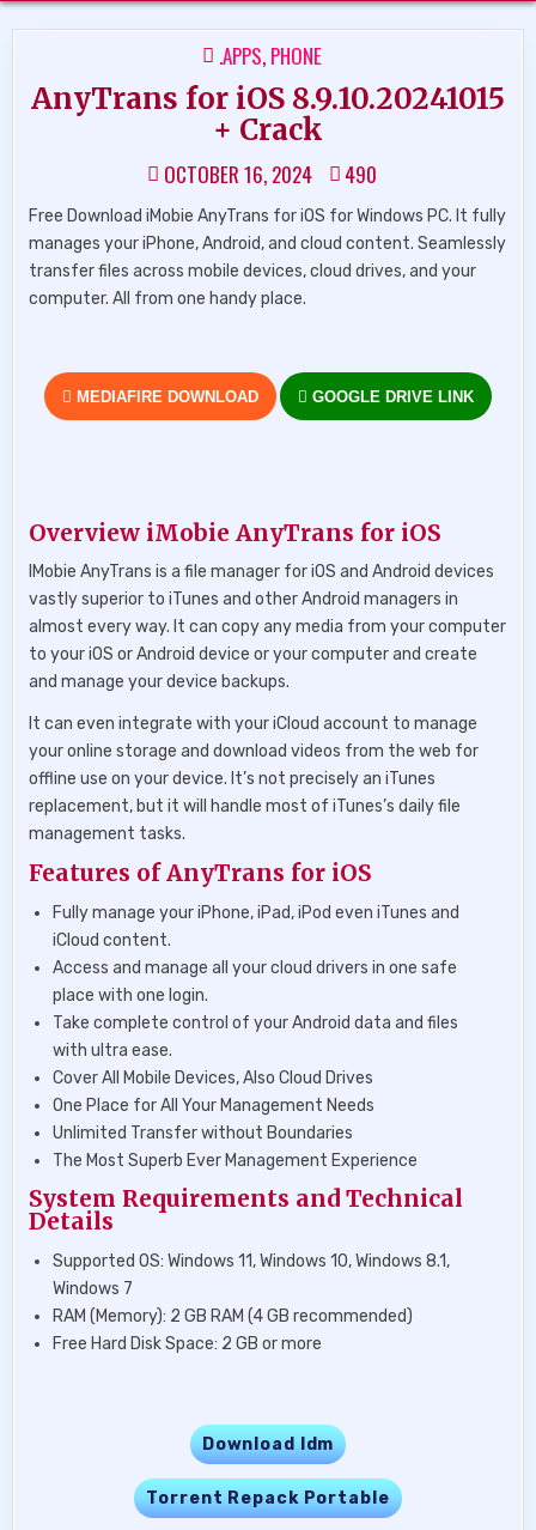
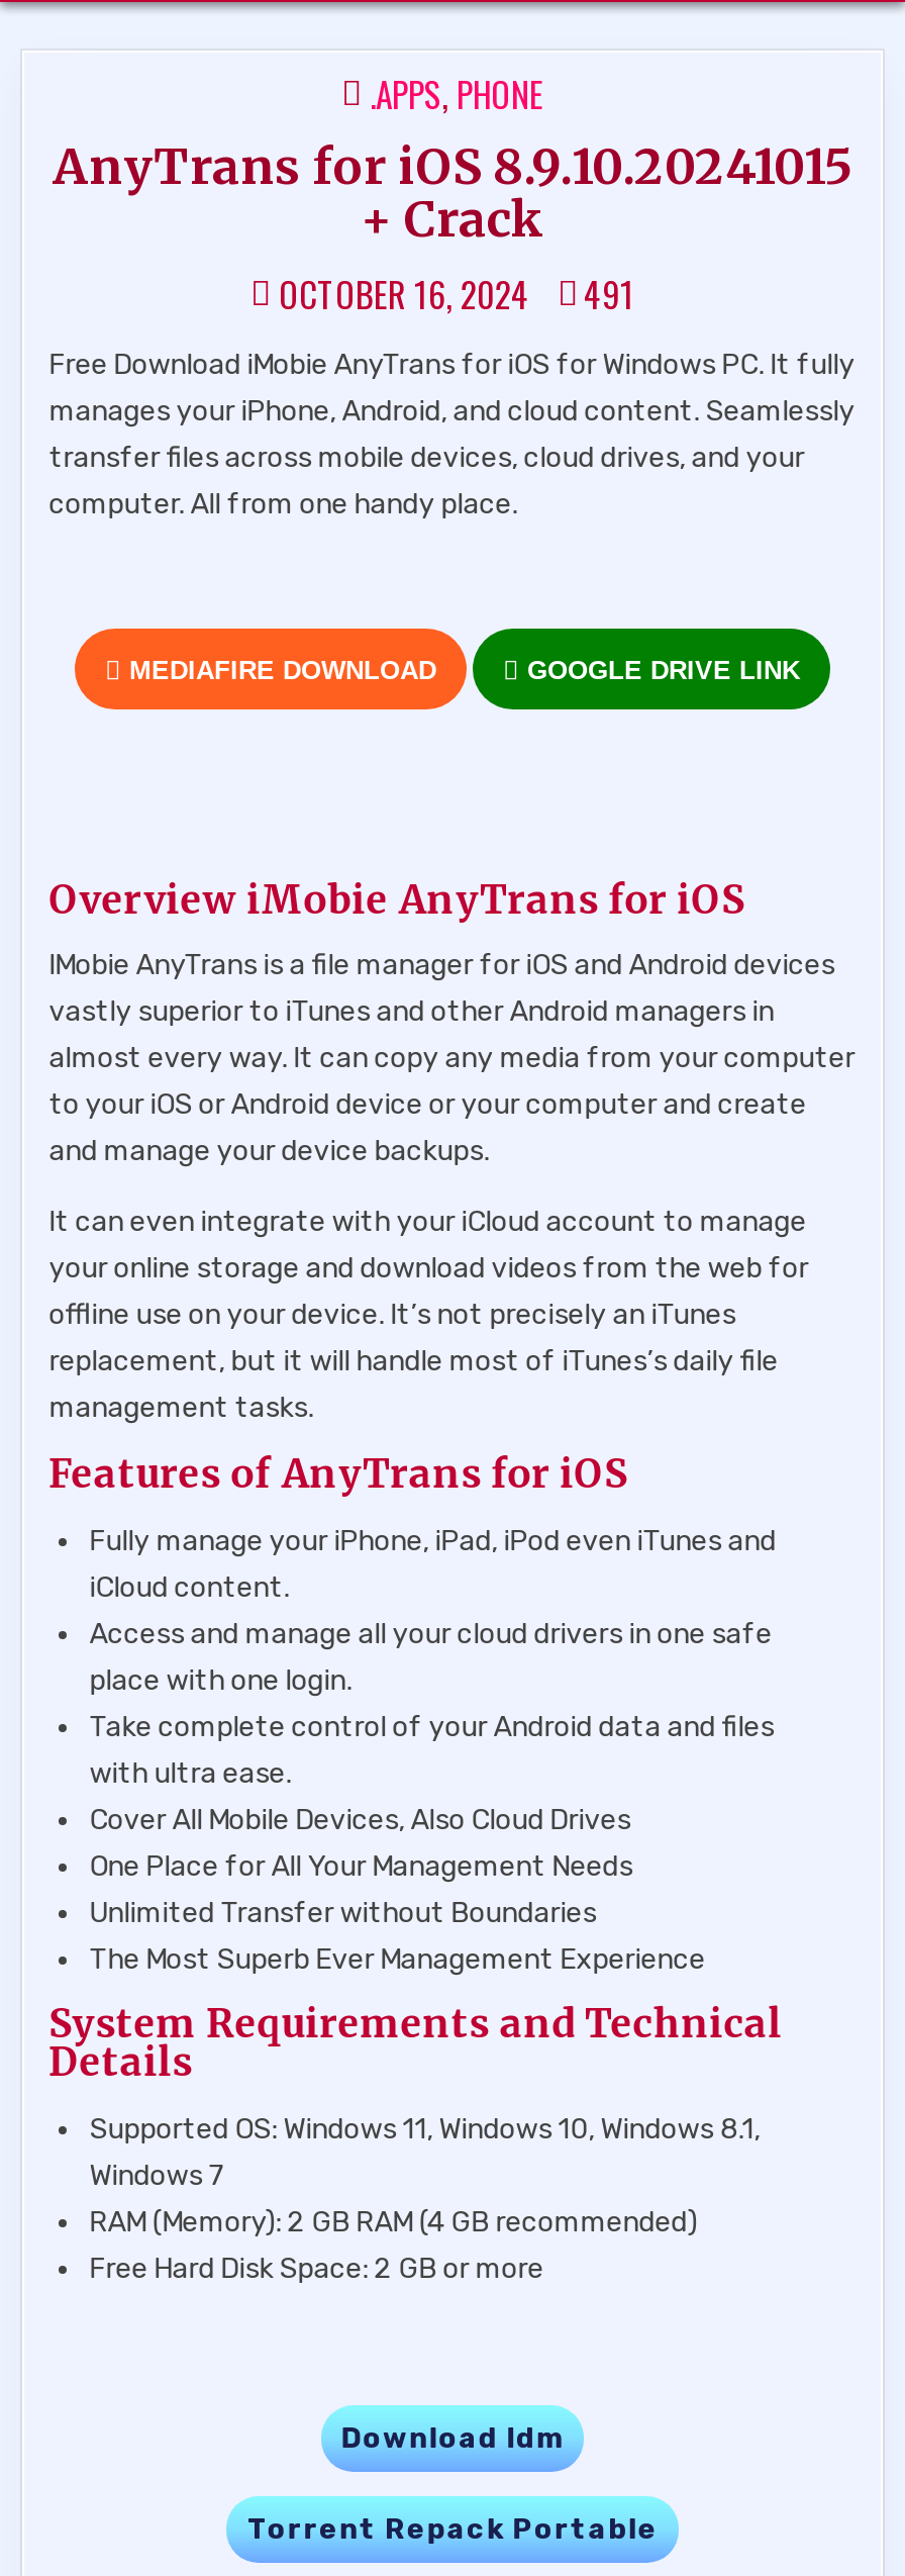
- OCTOBER 16, 2024 490
+ OCTOBER 16, 2024 491
